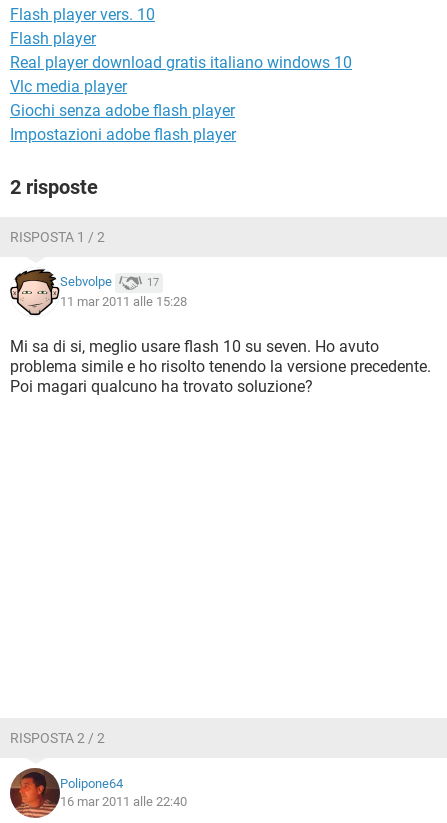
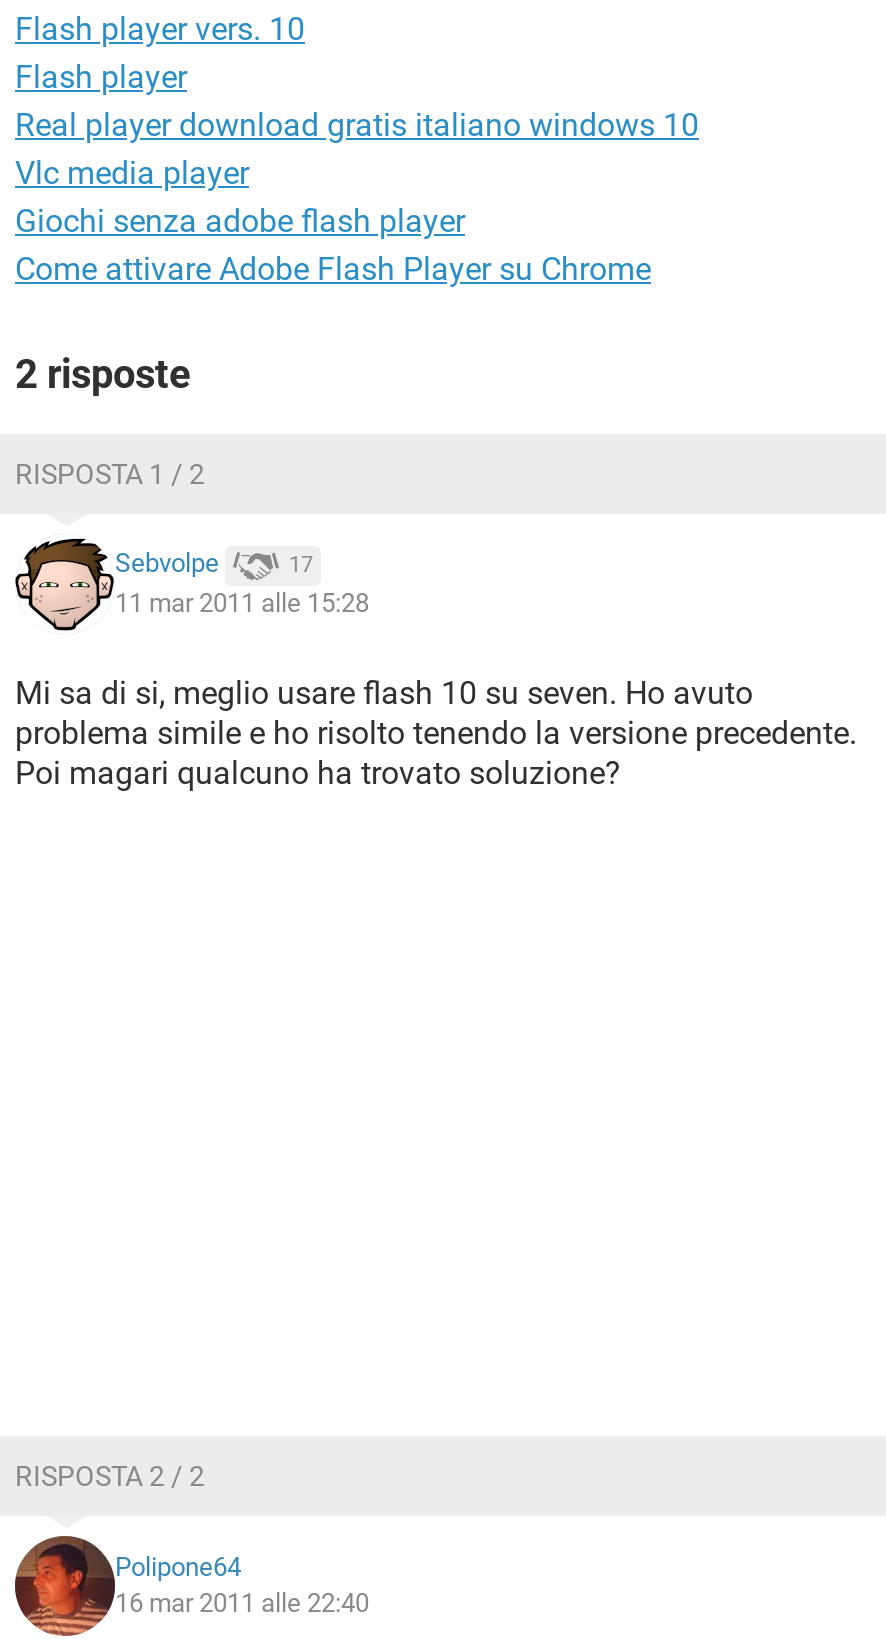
- Impostazioni adobe flash player
+ Come attivare Adobe Flash Player su Chrome
